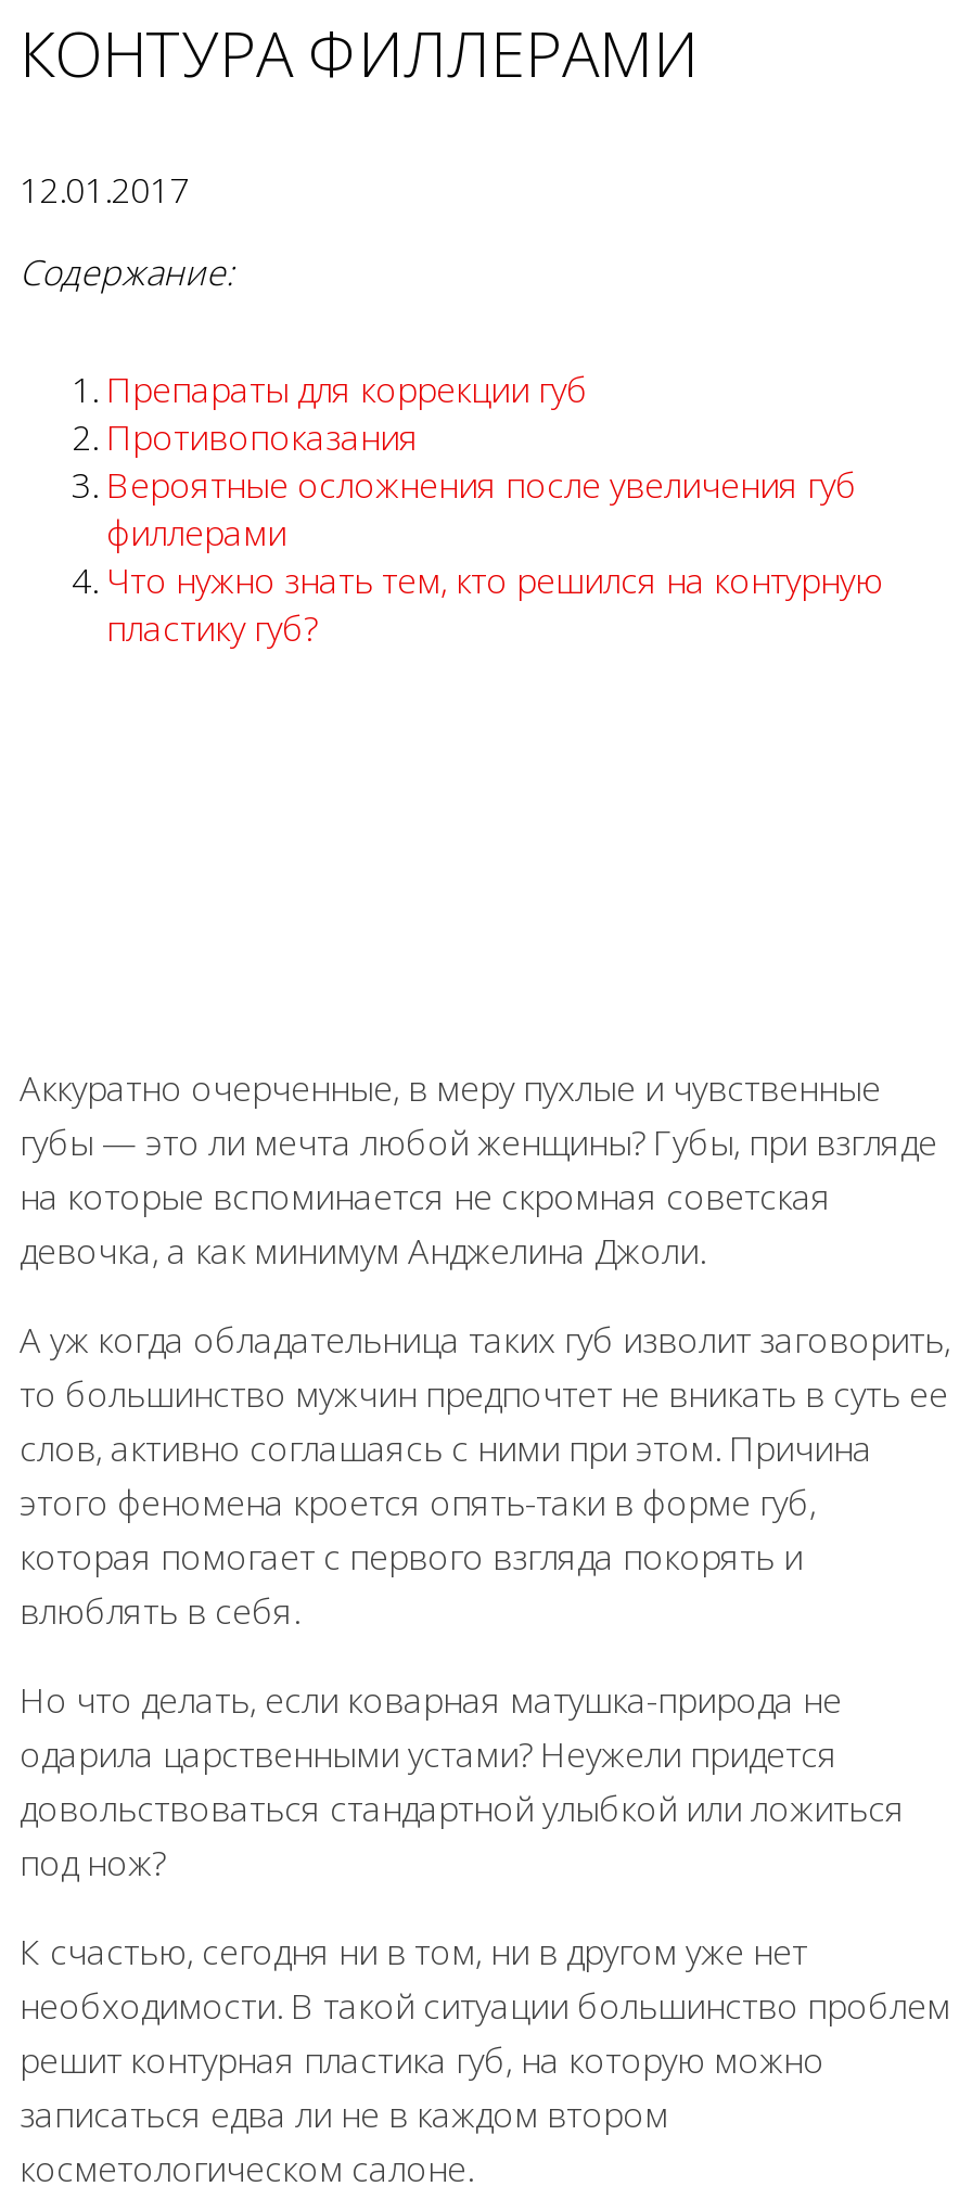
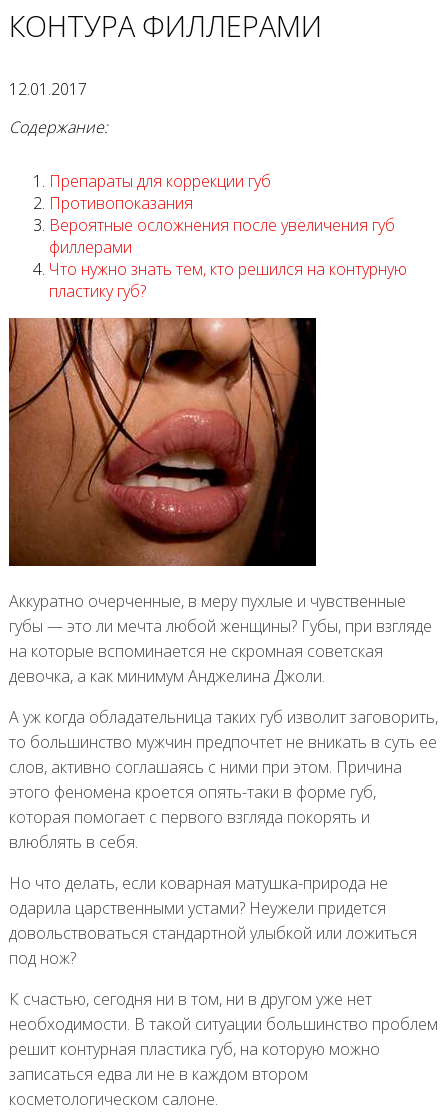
+ [image]
